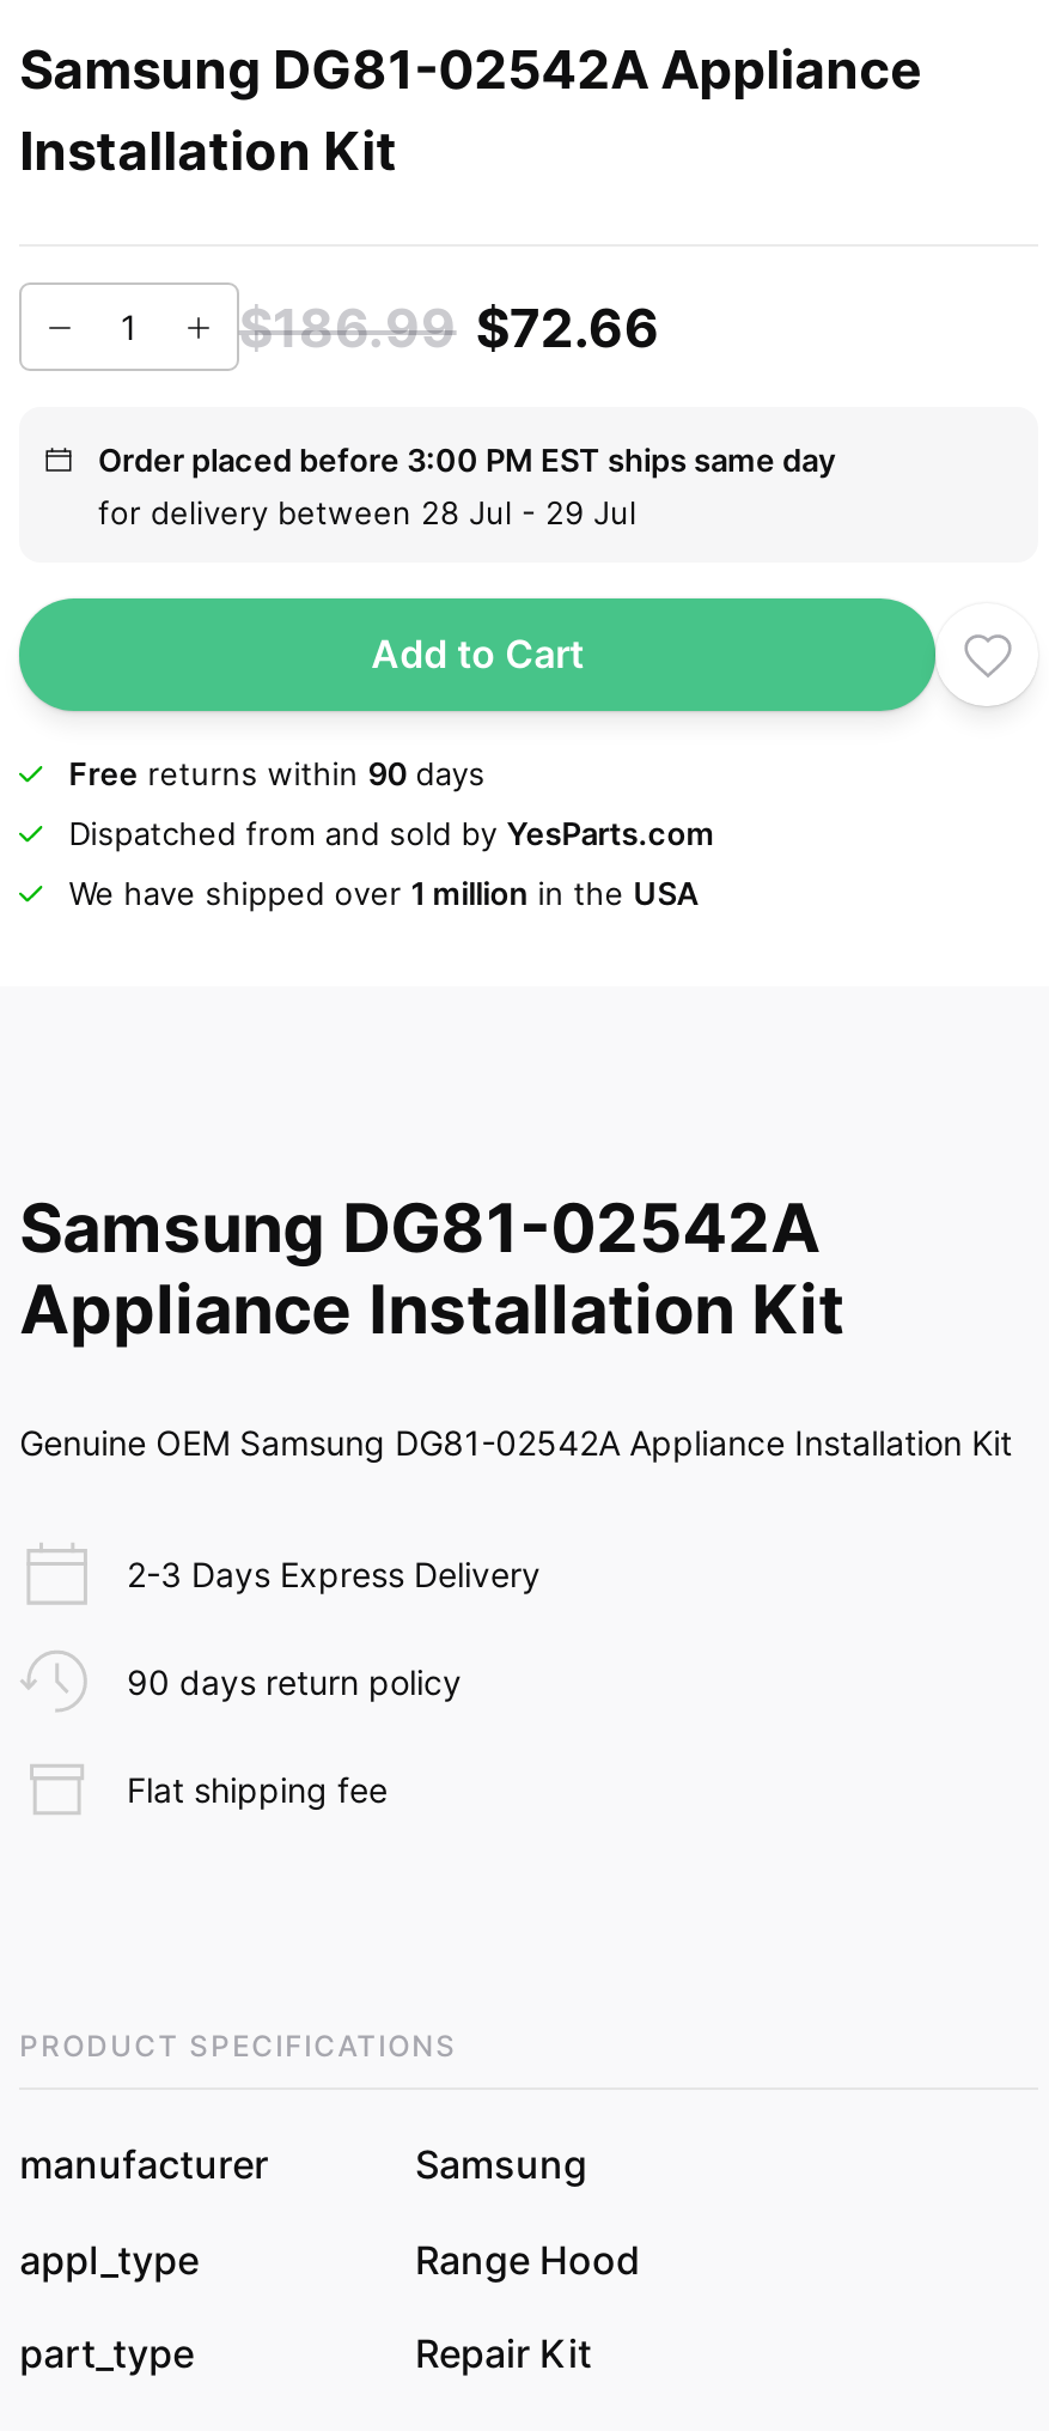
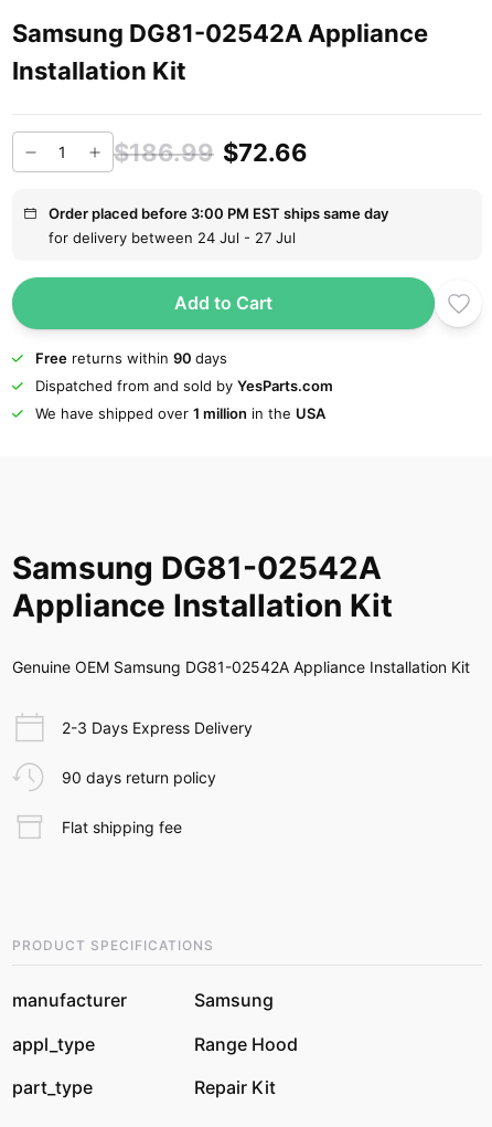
- for delivery between 28 Jul - 29 Jul
+ for delivery between 24 Jul - 27 Jul
